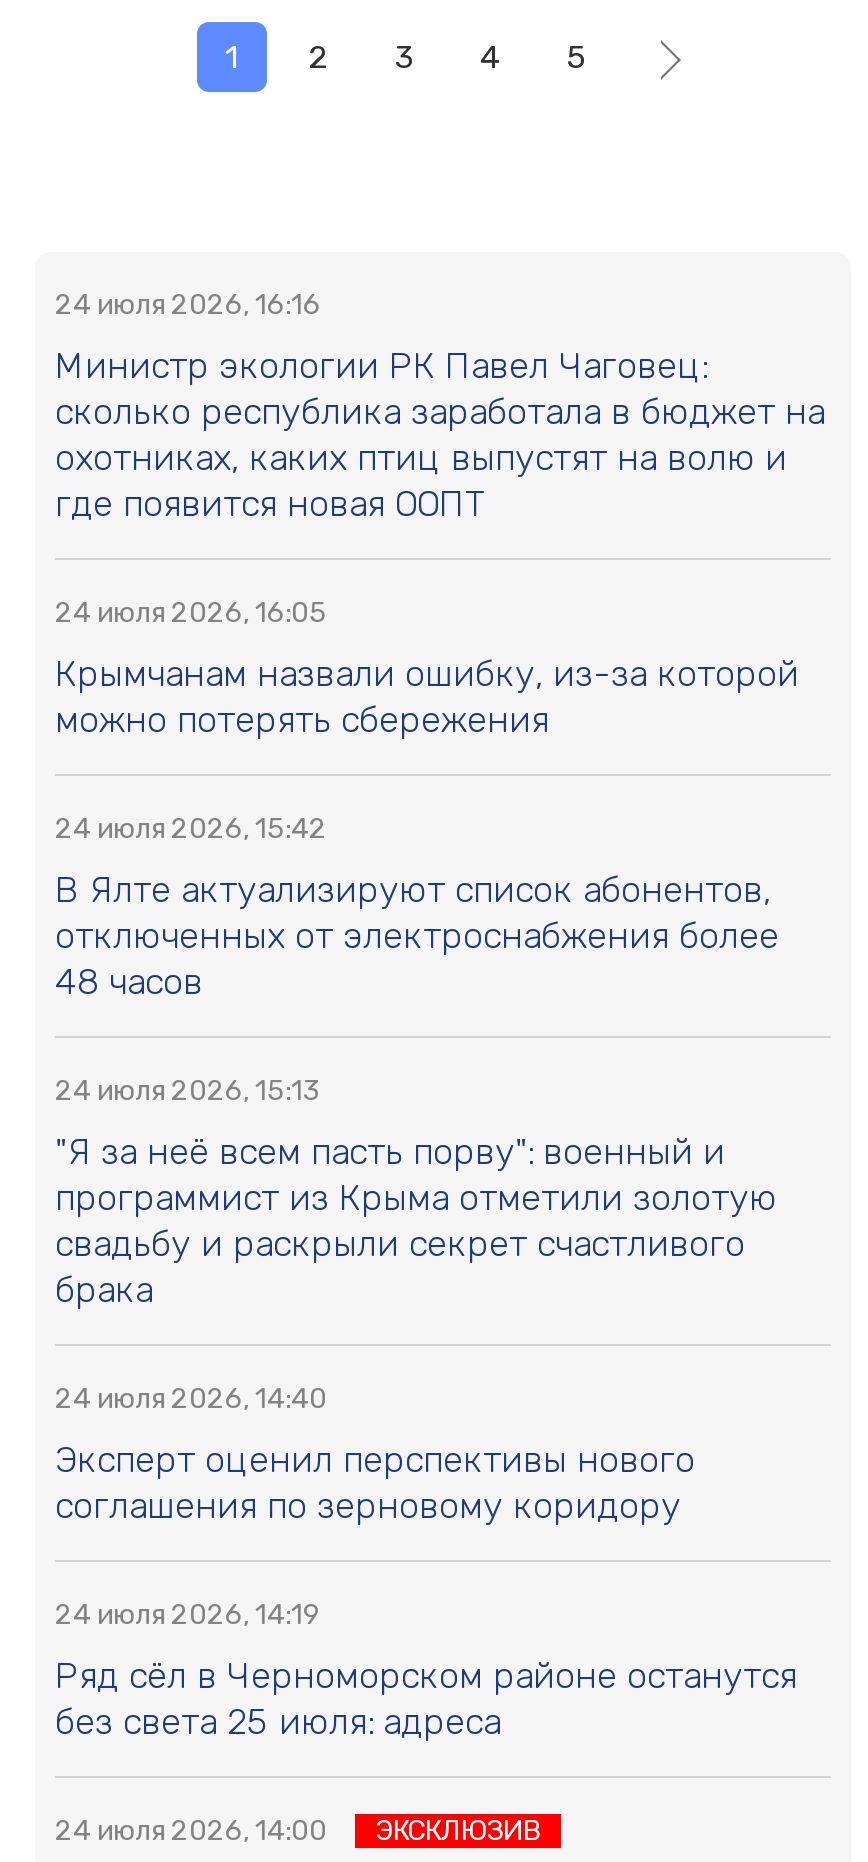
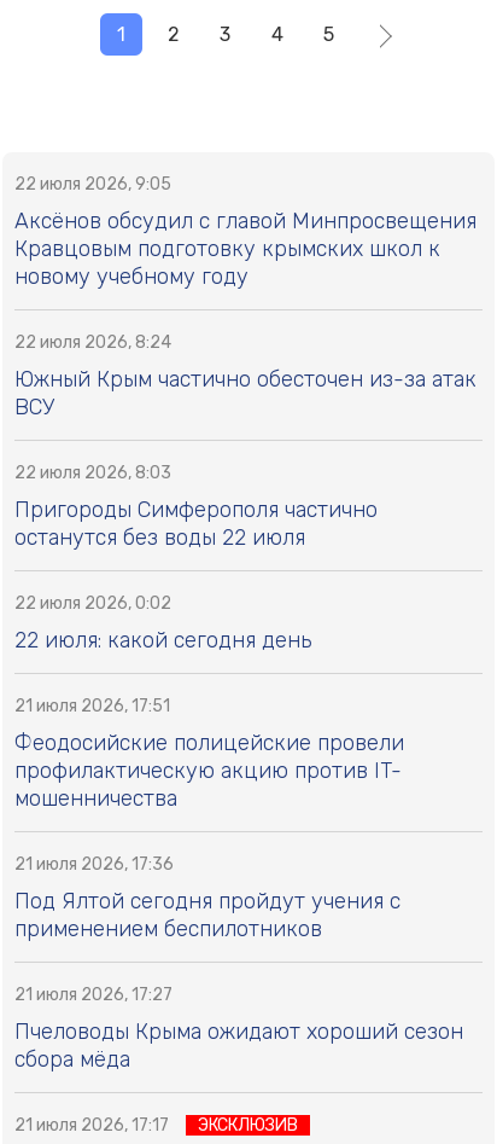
- 24 июля 2026, 16:16
- Министр экологии РК Павел Чаговец:
- сколько республика заработала в бюджет на
- охотниках, каких птиц выпустят на волю и
- где появится новая ООПТ
- 24 июля 2026, 16:05
- Крымчанам назвали ошибку, из-за которой
- можно потерять сбережения
- 24 июля 2026, 15:42
- В Ялте актуализируют список абонентов,
- отключенных от электроснабжения более
- 48 часов
- 24 июля 2026, 15:13
- "Я за неё всем пасть порву": военный и
- программист из Крыма отметили золотую
- свадьбу и раскрыли секрет счастливого
- брака
- 24 июля 2026, 14:40
- Эксперт оценил перспективы нового
- соглашения по зерновому коридору
- 24 июля 2026, 14:19
- Ряд сёл в Черноморском районе останутся
- без света 25 июля: адреса
- 24 июля 2026, 14:00
+ 22 июля 2026, 9:05
+ Аксёнов обсудил с главой Минпросвещения
+ Кравцовым подготовку крымских школ к
+ новому учебному году
+ 22 июля 2026, 8:24
+ Южный Крым частично обесточен из-за атак
+ ВСУ
+ 22 июля 2026, 8:03
+ Пригороды Симферополя частично
+ останутся без воды 22 июля
+ 22 июля 2026, 0:02
+ 22 июля: какой сегодня день
+ 21 июля 2026, 17:51
+ Феодосийские полицейские провели
+ профилактическую акцию против IT-
+ мошенничества
+ 21 июля 2026, 17:36
+ Под Ялтой сегодня пройдут учения с
+ применением беспилотников
+ 21 июля 2026, 17:27
+ Пчеловоды Крыма ожидают хороший сезон
+ сбора мёда
+ 21 июля 2026, 17:17
